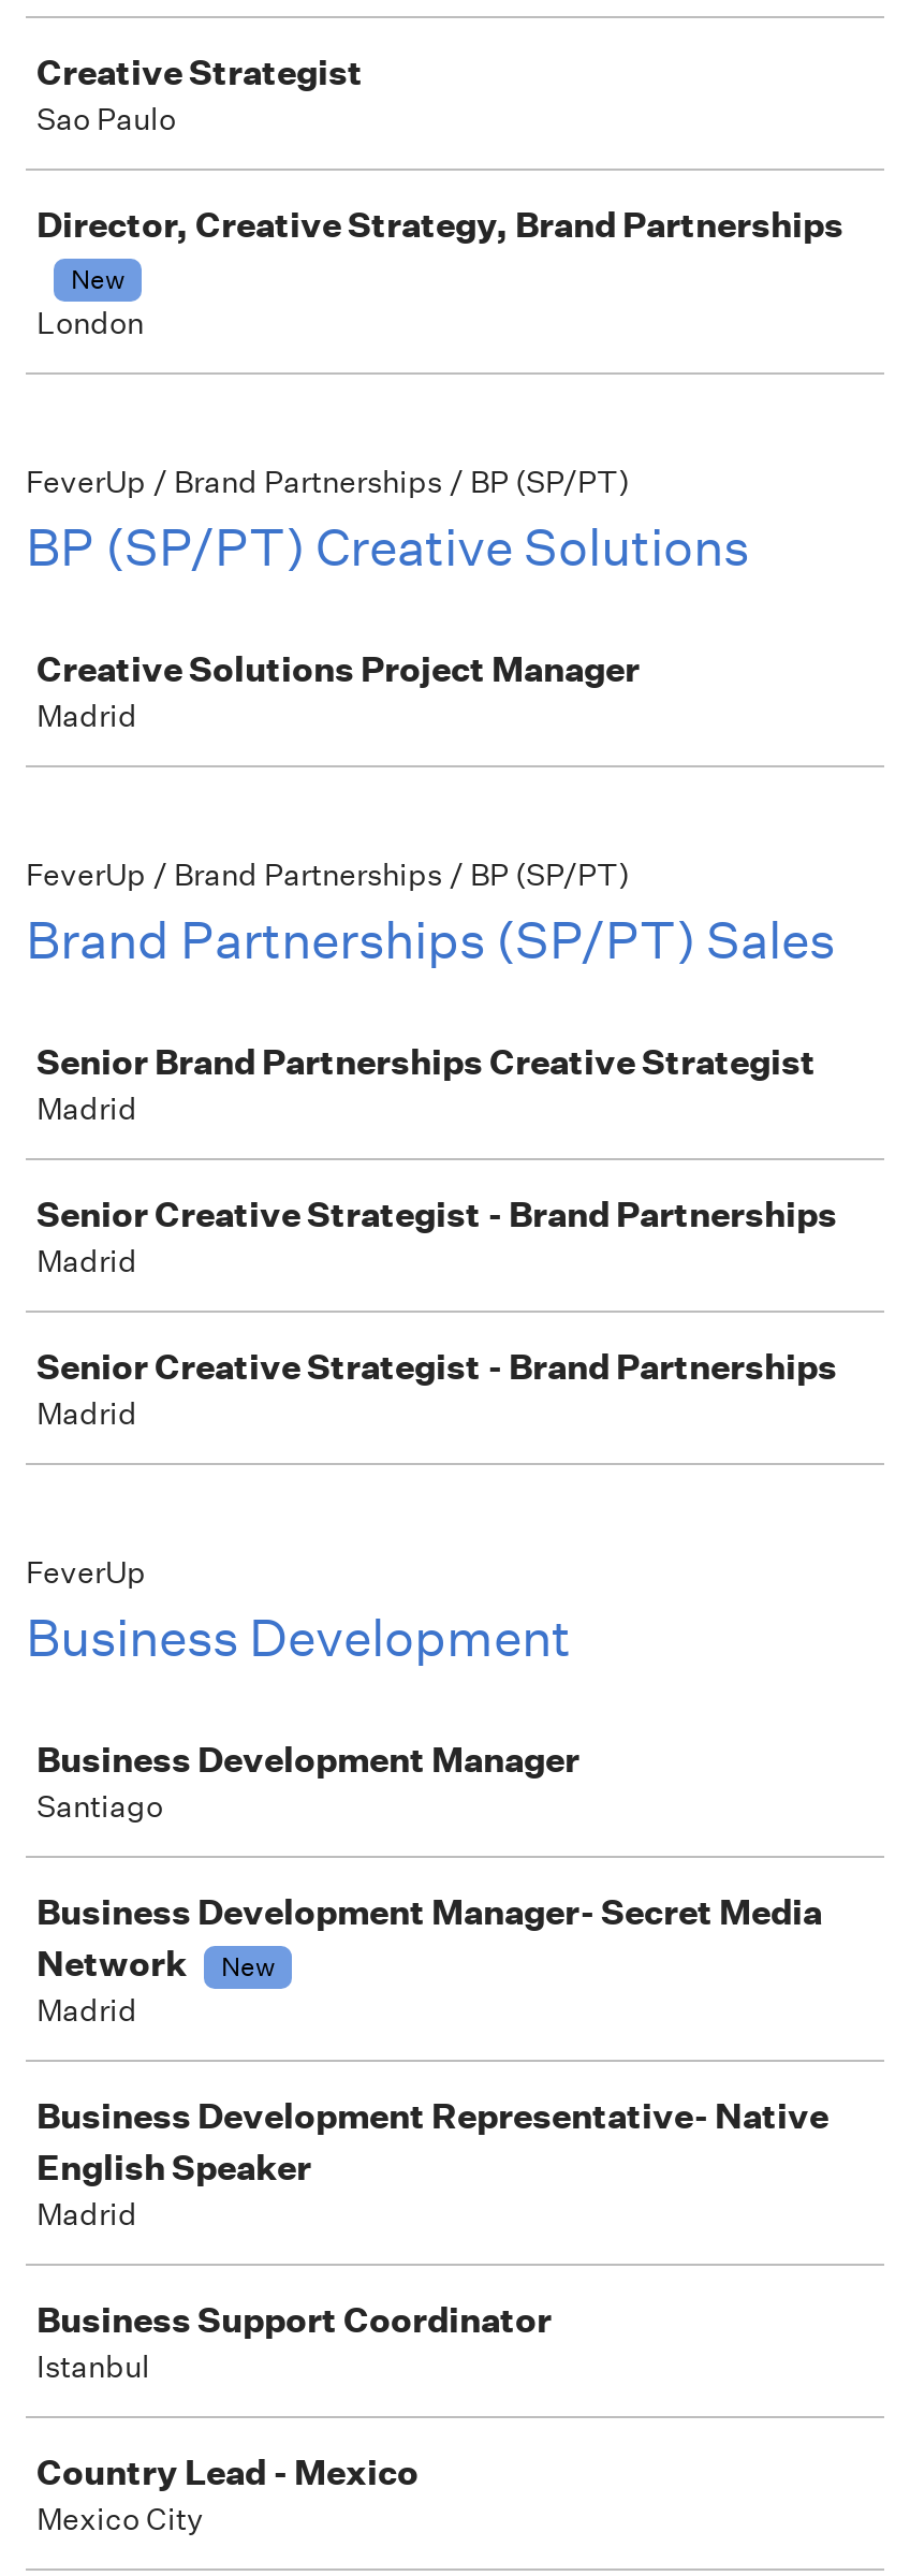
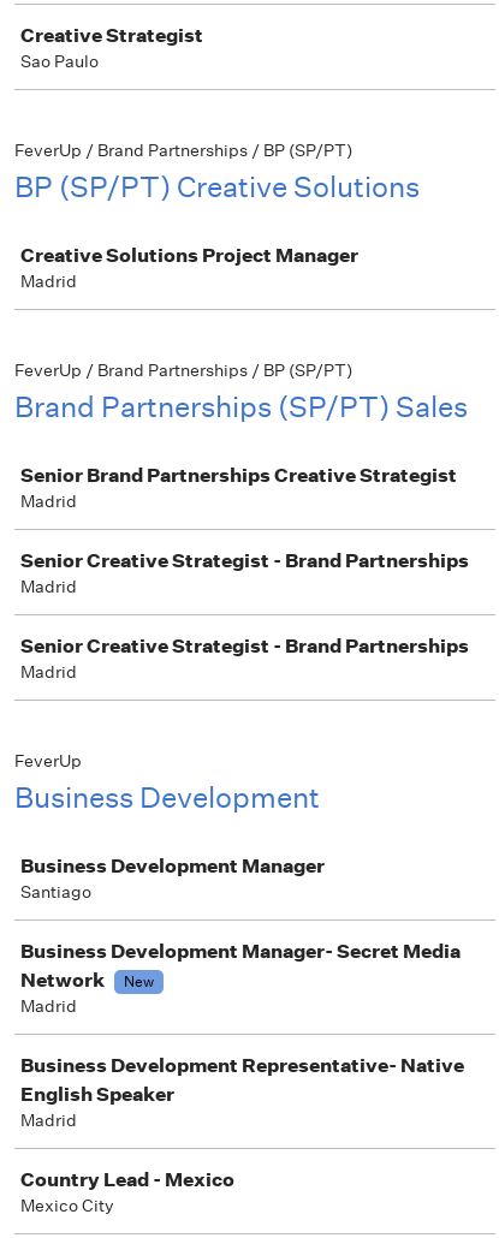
- Director, Creative Strategy, Brand Partnerships
- New
- London

- Business Support Coordinator
- Istanbul
